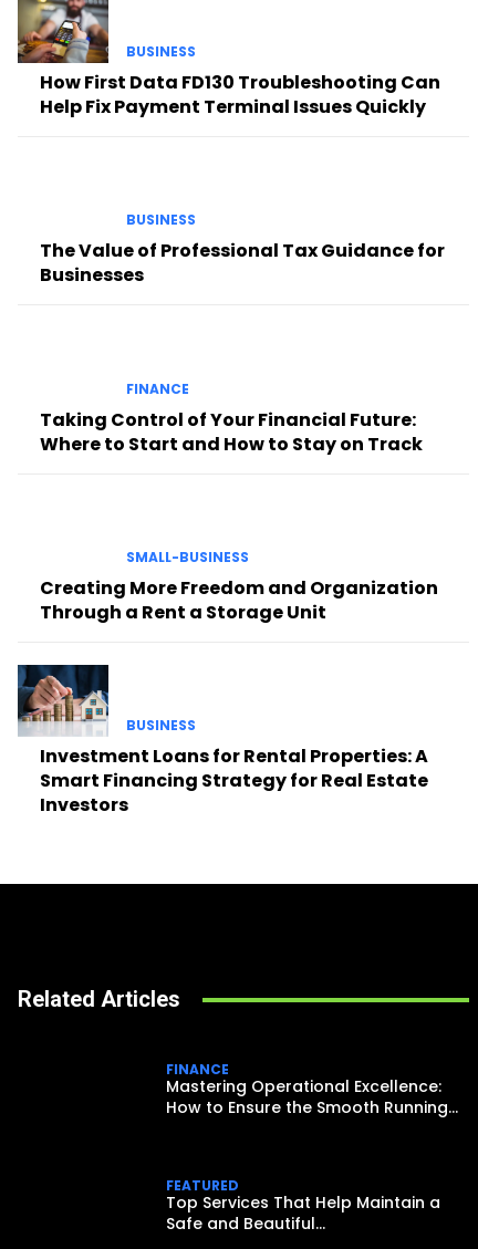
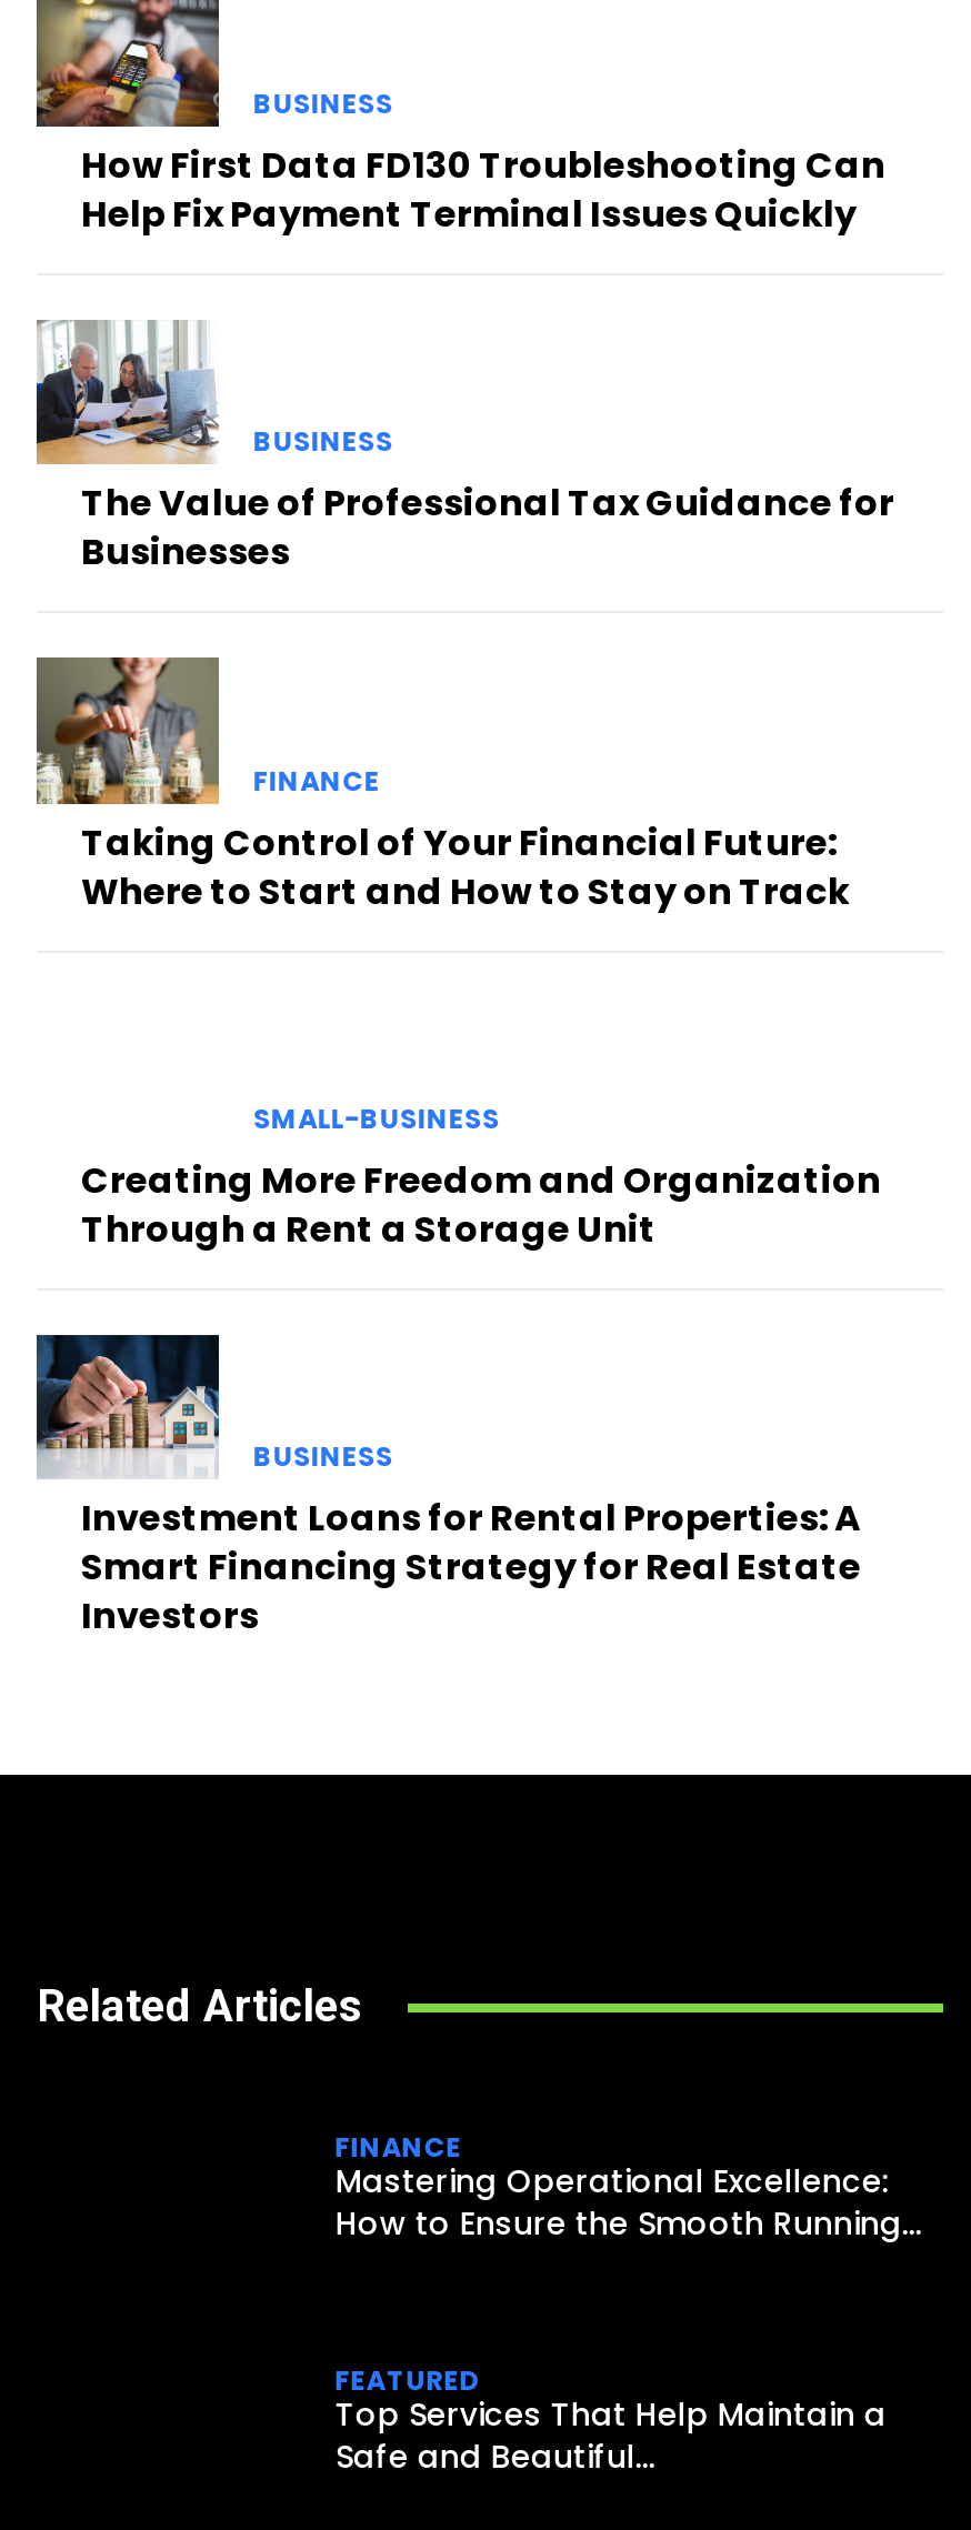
+ [image]

+ [image]
